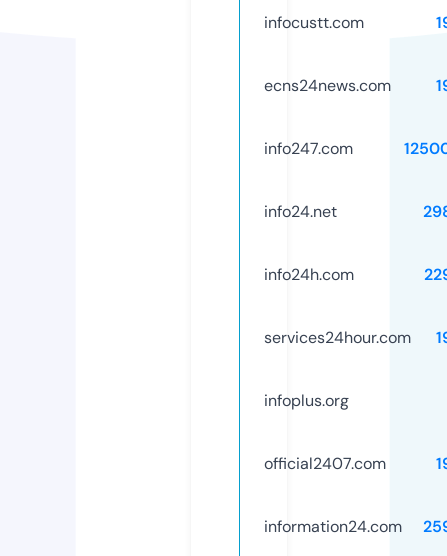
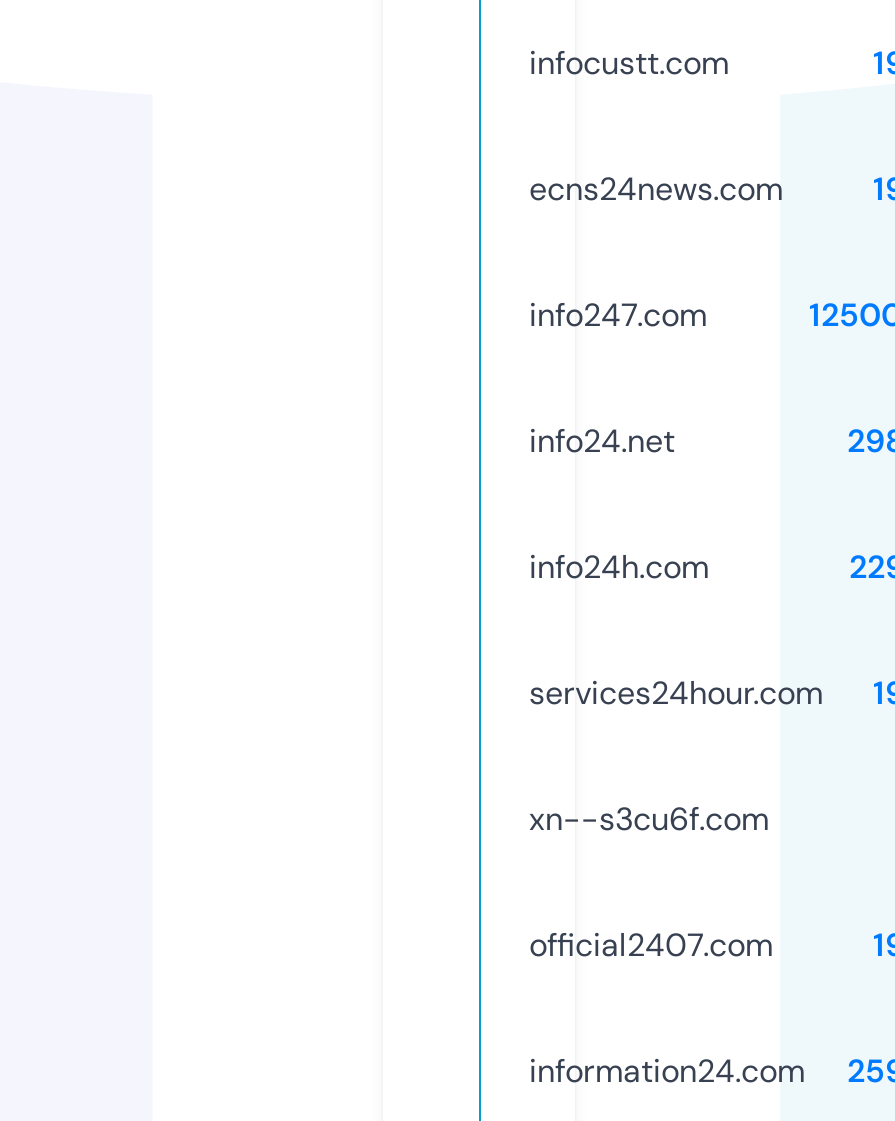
- infoplus.org
+ xn--s3cu6f.com
